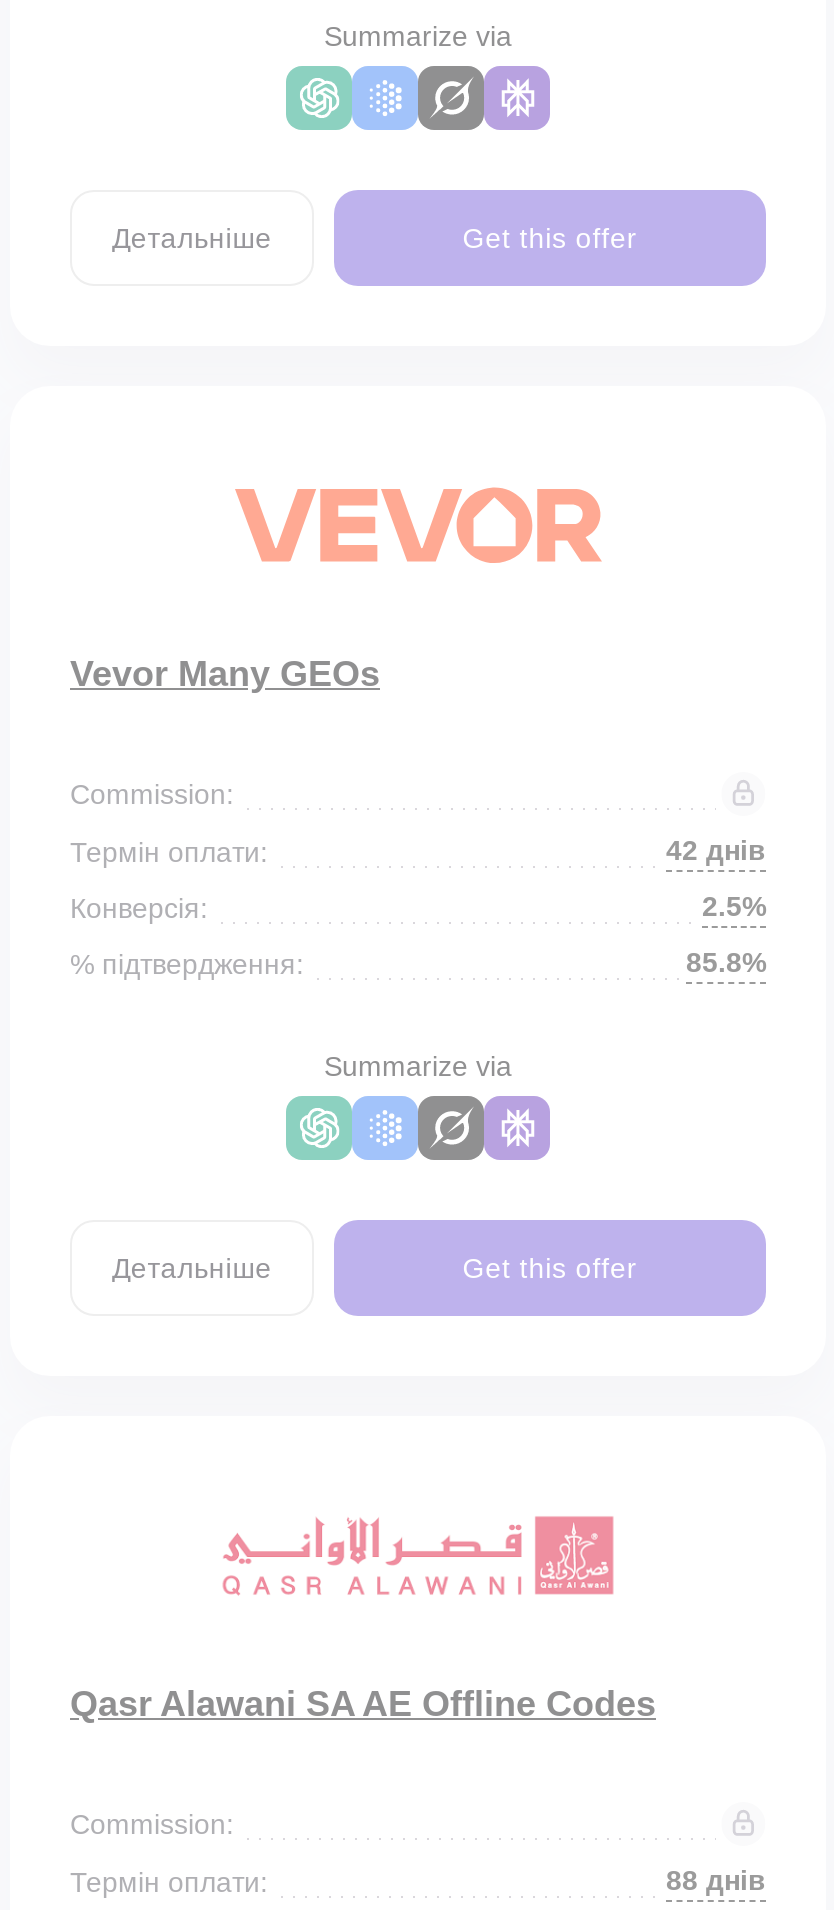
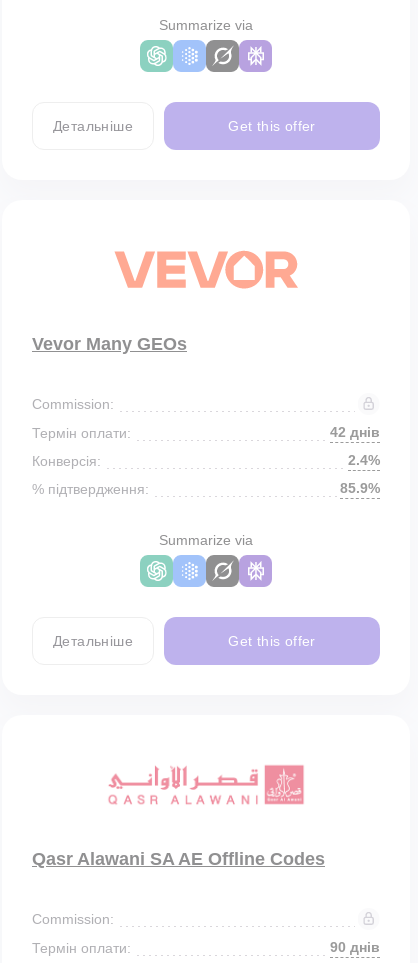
- 2.5%
+ 2.4%

- 85.8%
+ 85.9%

- 88 днів
+ 90 днів
